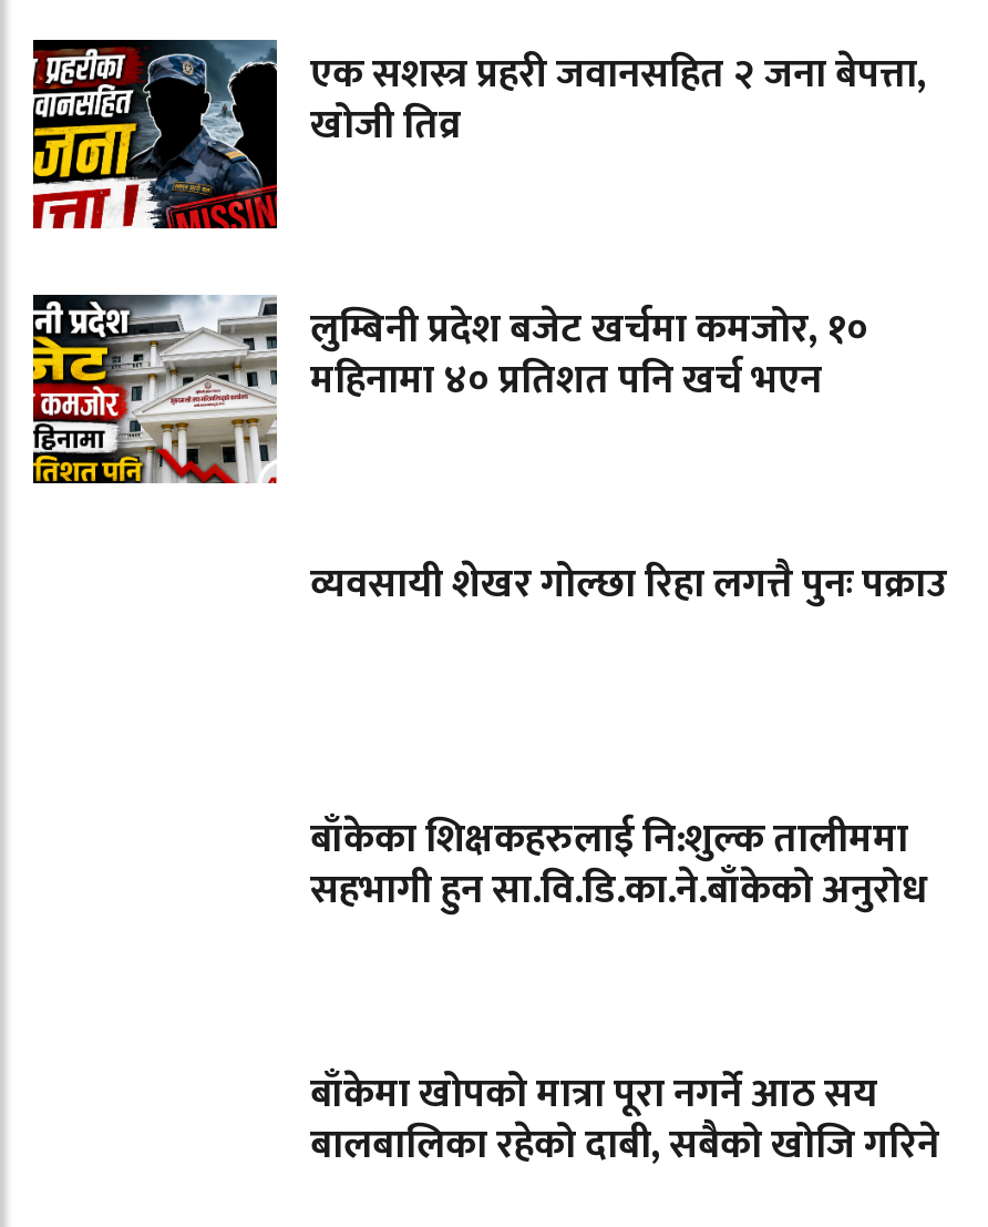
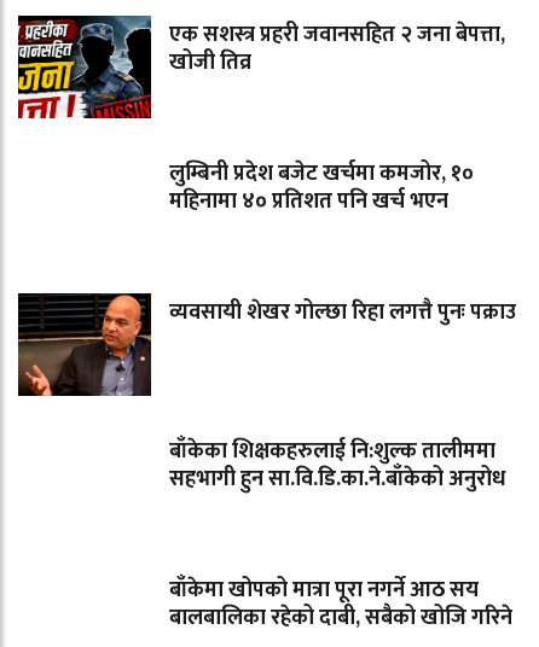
- [image]

+ [image]
